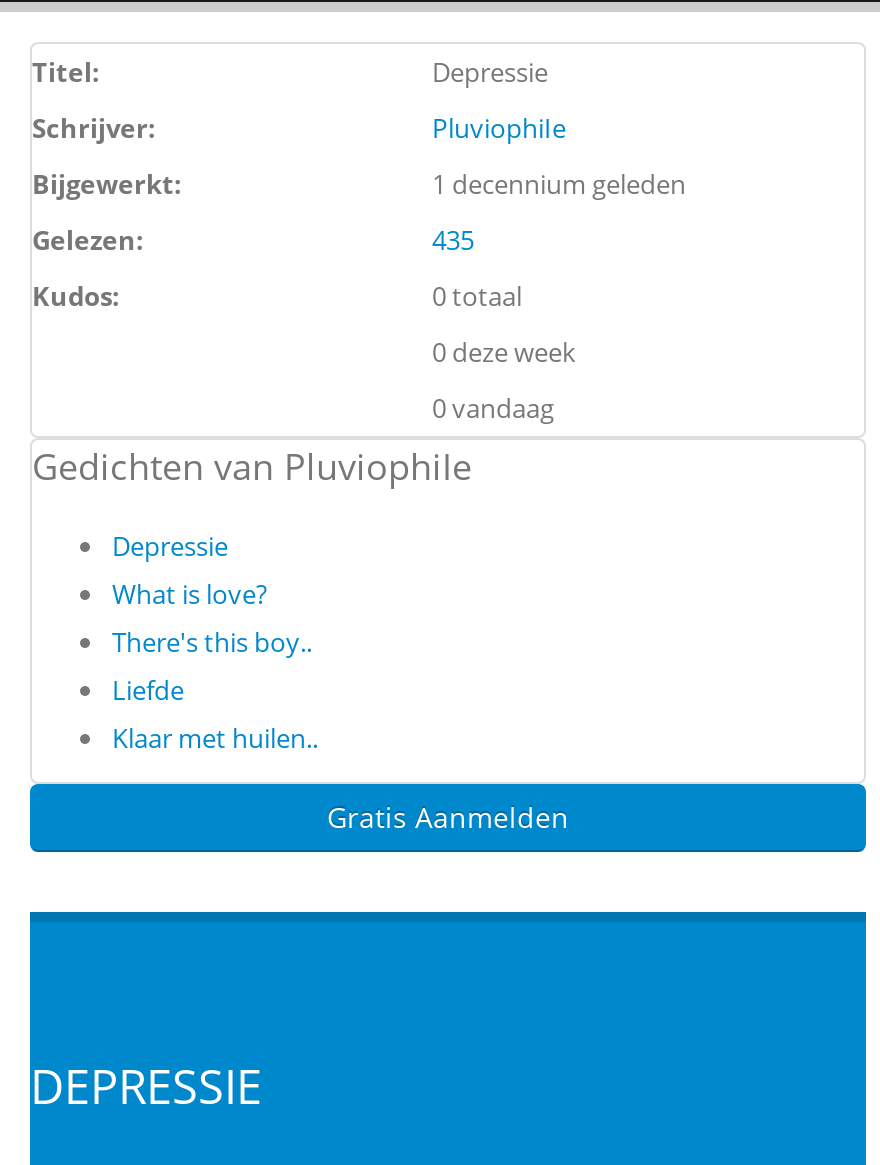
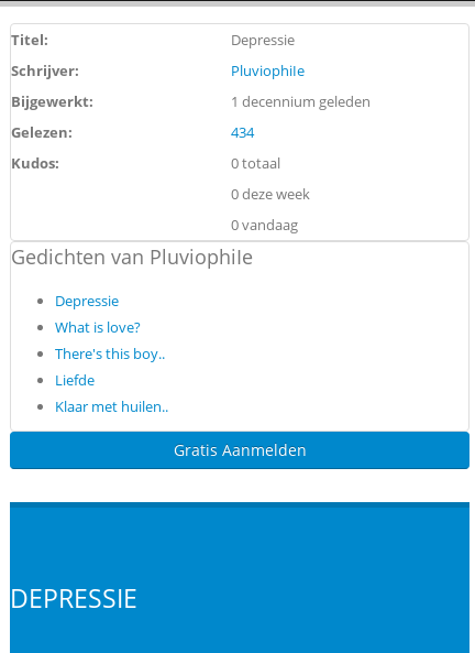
- 435
+ 434
